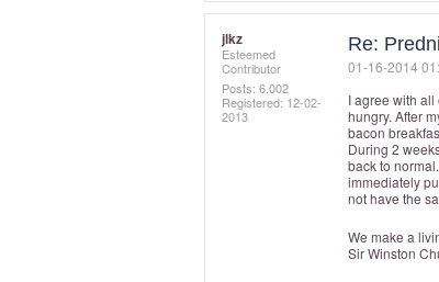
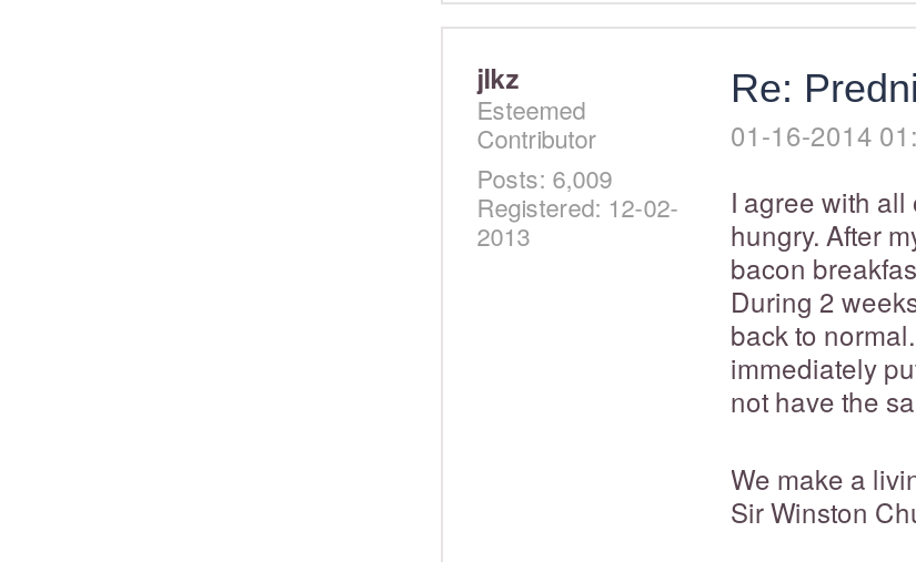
- Posts: 6,002
+ Posts: 6,009
